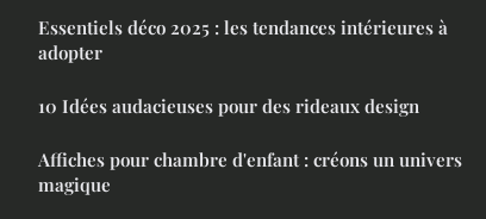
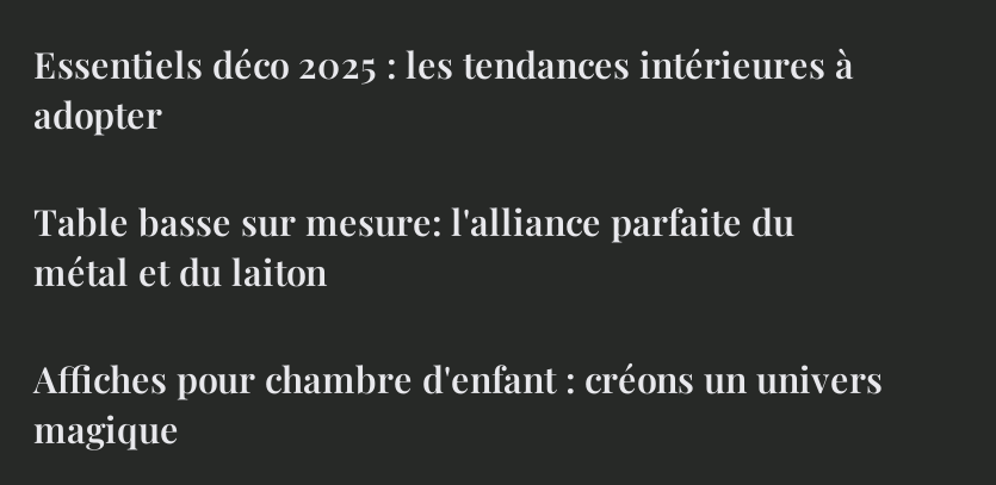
- 10 Idées audacieuses pour des rideaux design
+ Table basse sur mesure: l'alliance parfaite du
+ métal et du laiton
